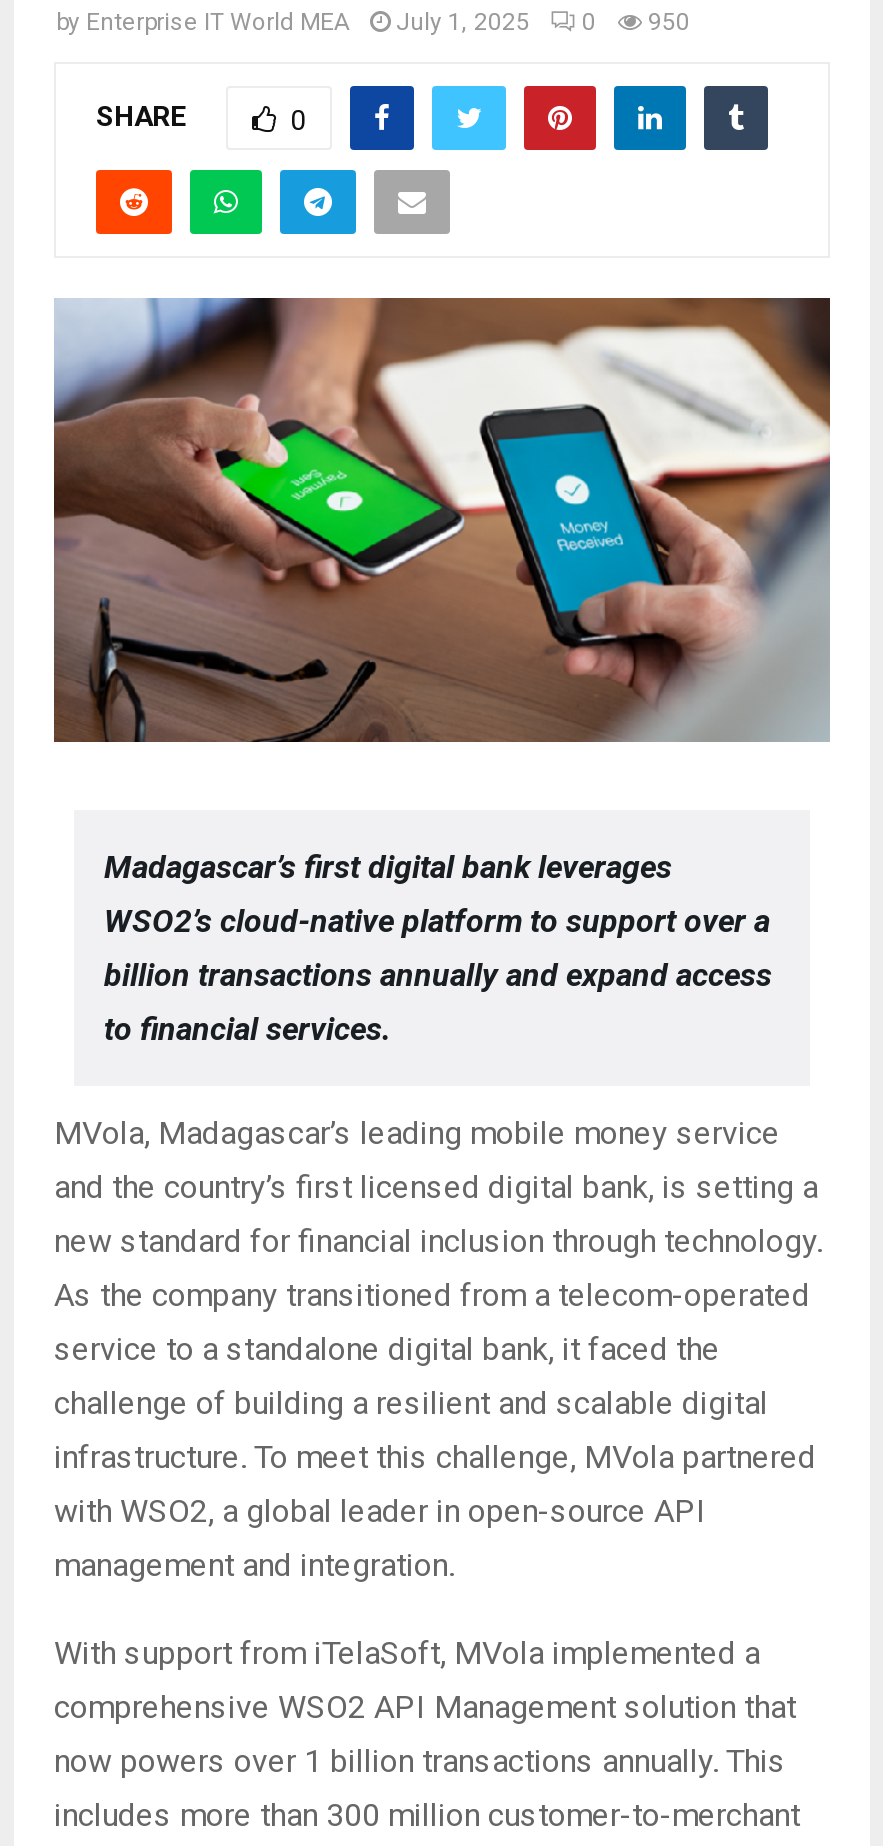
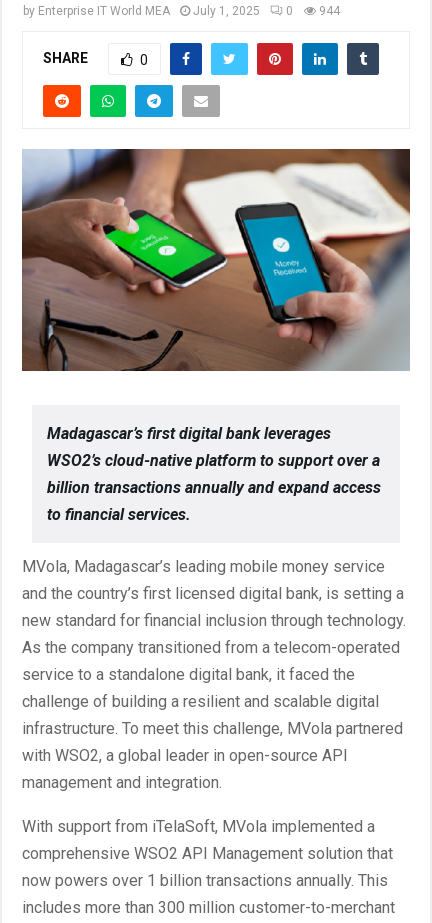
- by Enterprise IT World MEA July 1, 2025 0 950
+ by Enterprise IT World MEA July 1, 2025 0 944
